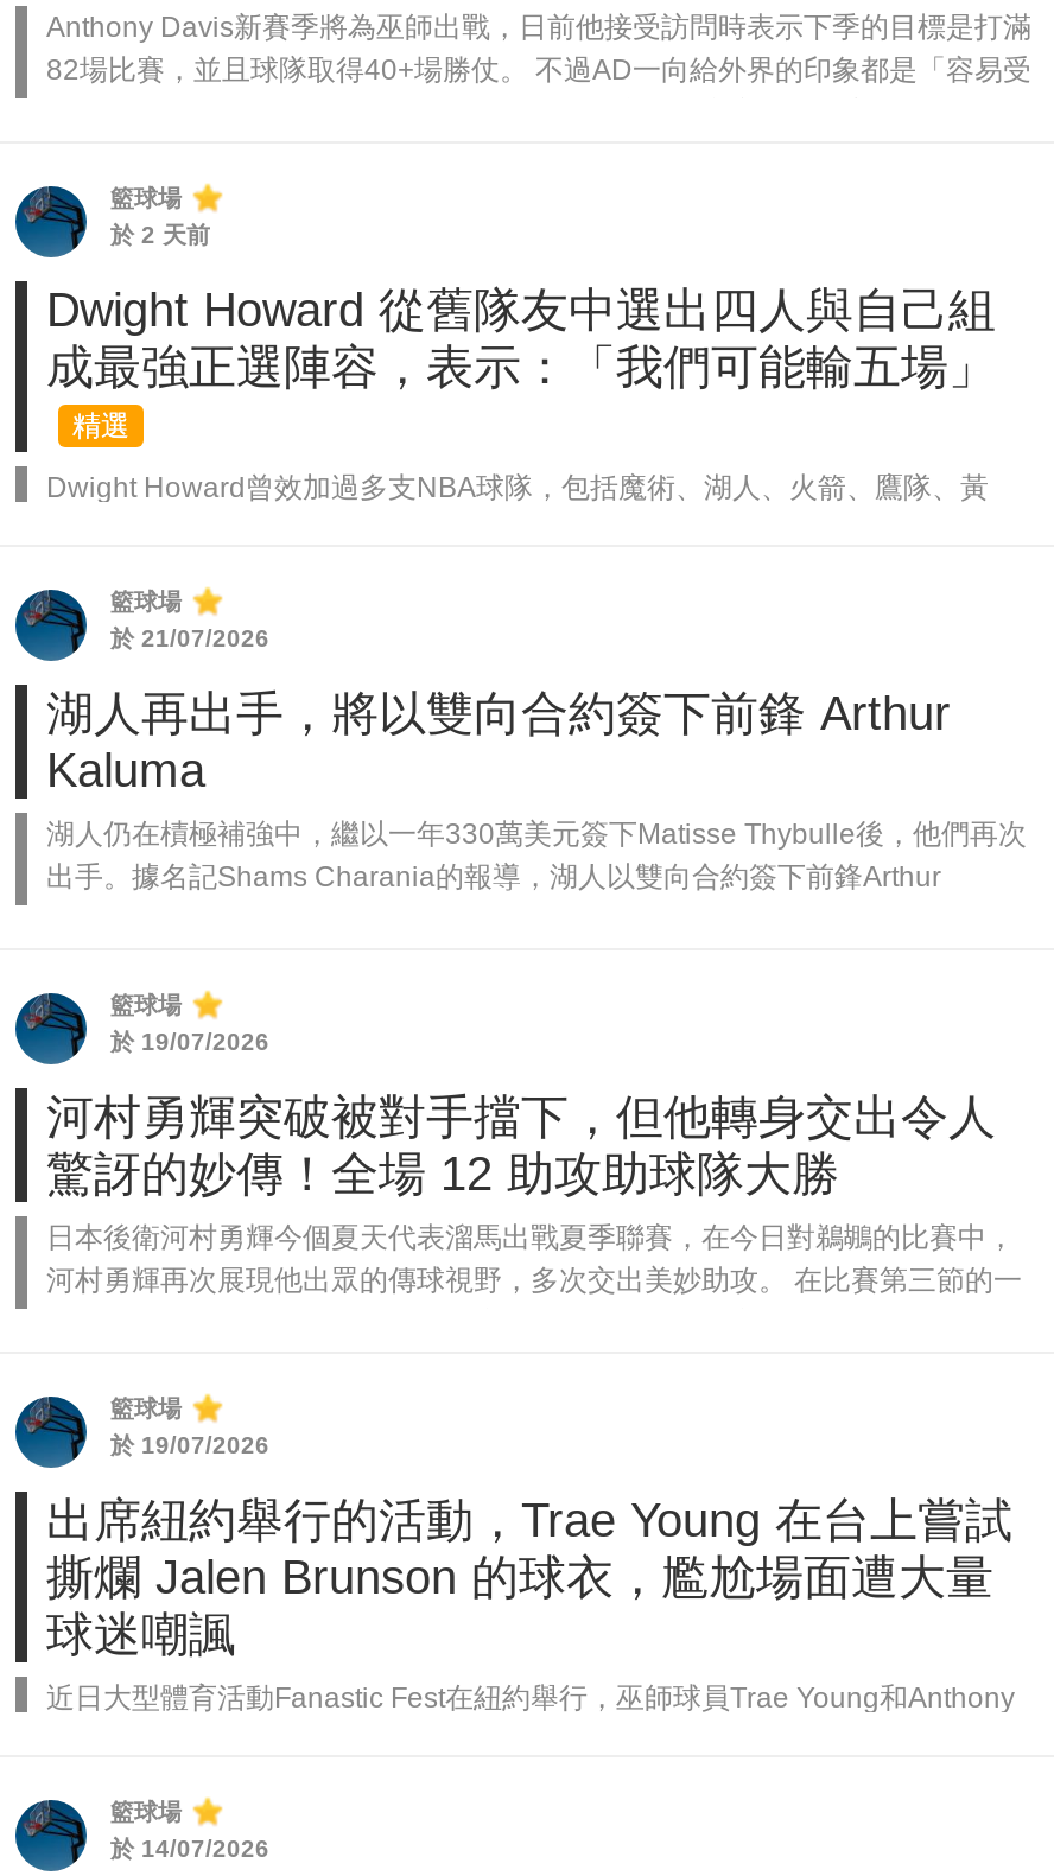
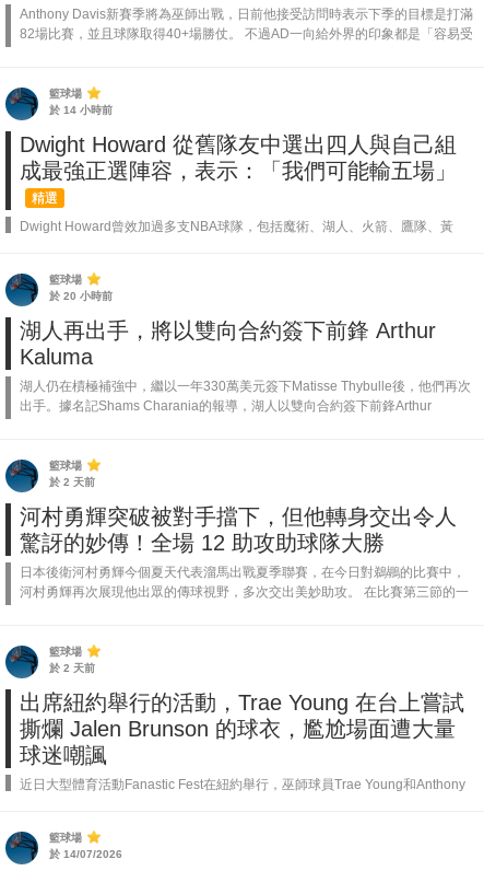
- 於 2 天前
+ 於 14 小時前

- 於 21/07/2026
+ 於 20 小時前

- 於 19/07/2026
+ 於 2 天前

- 於 19/07/2026
+ 於 2 天前
